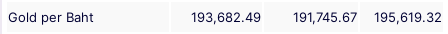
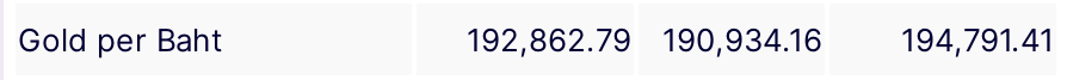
- 193,682.49
+ 192,862.79

- 191,745.67
+ 190,934.16

- 195,619.32
+ 194,791.41
